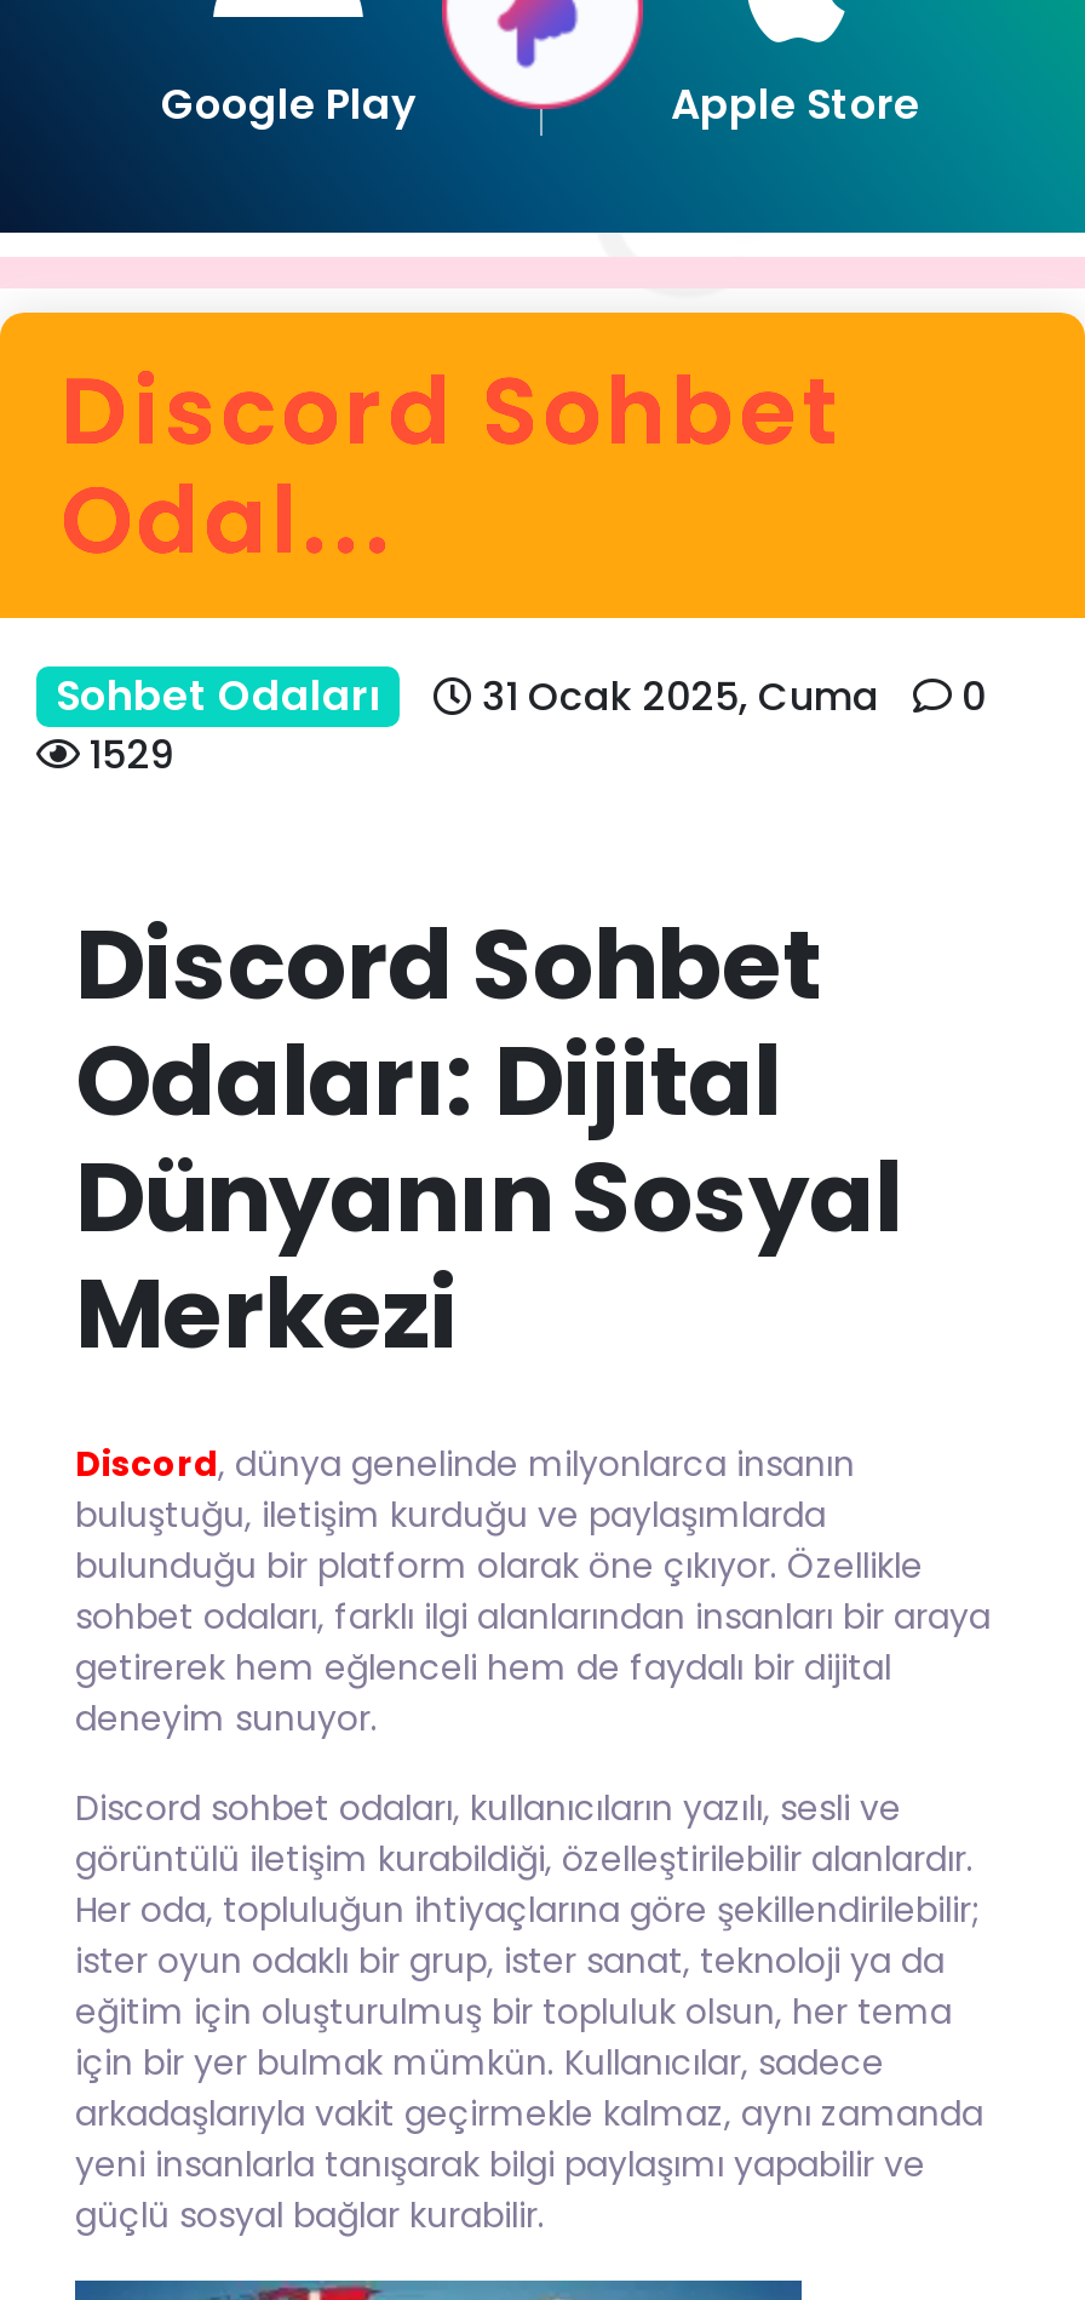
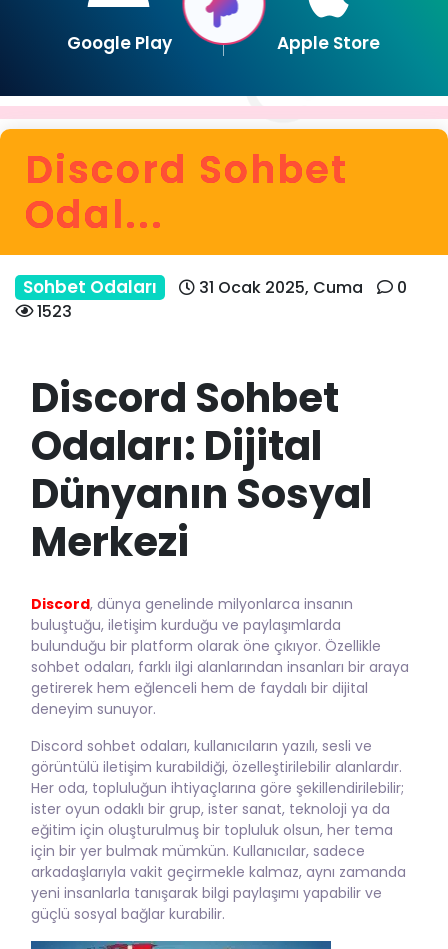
- 1529
+ 1523
